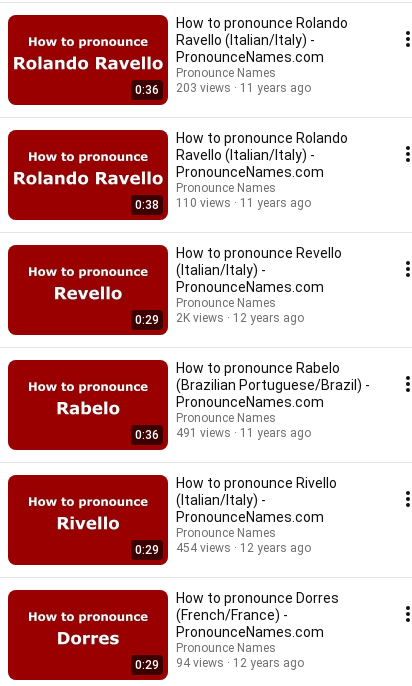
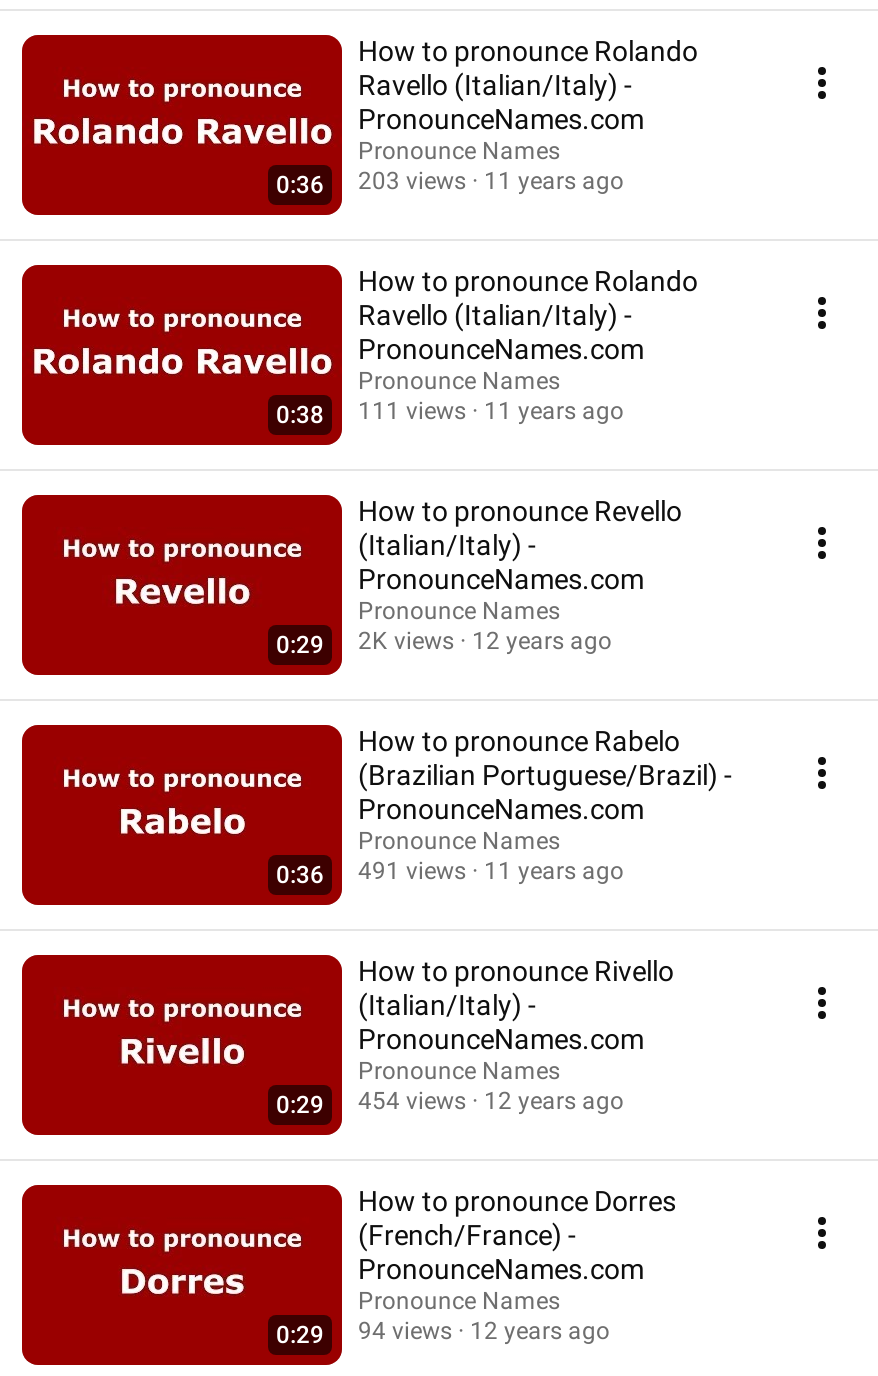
- 0:38 110 views 11 years ago
+ 0:38 111 views 11 years ago
